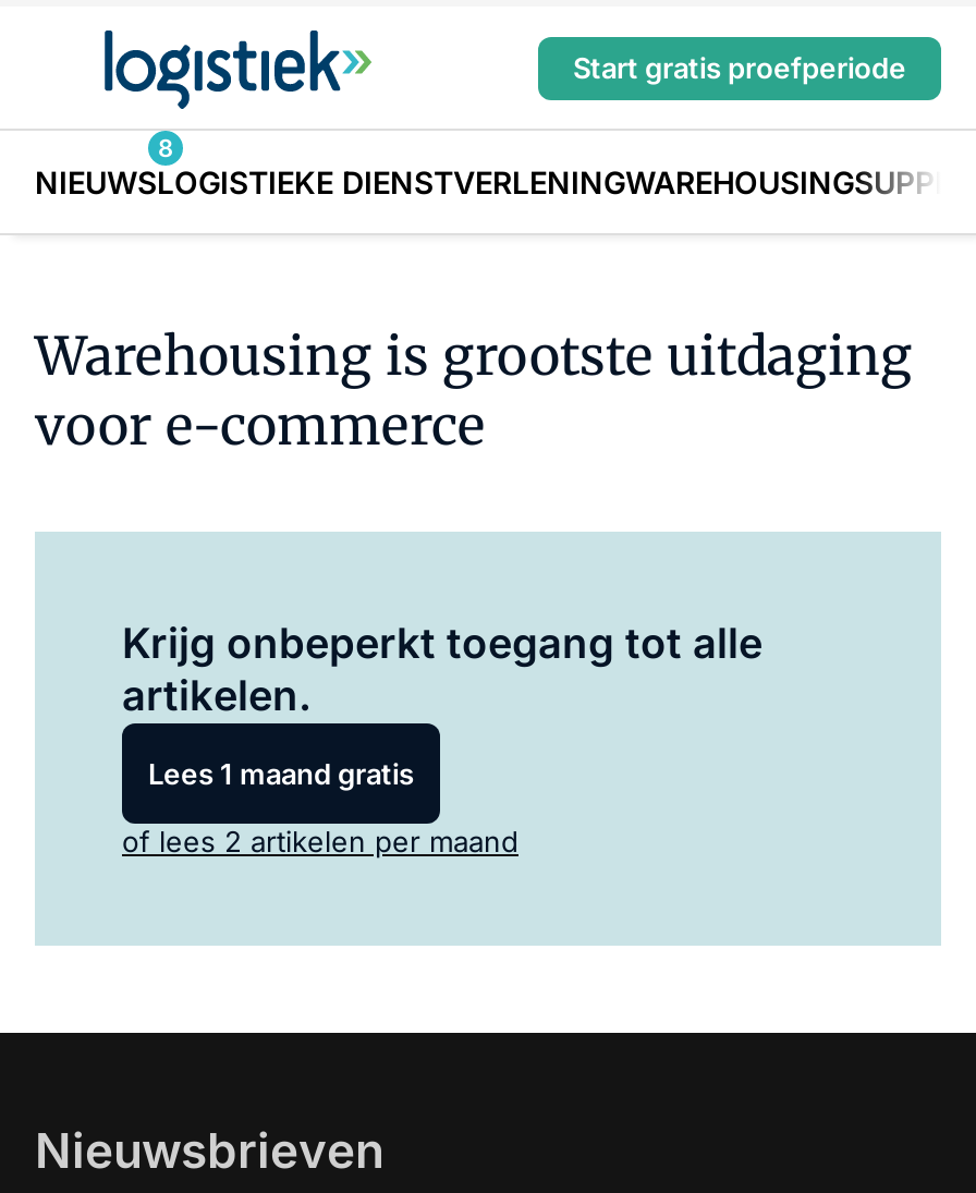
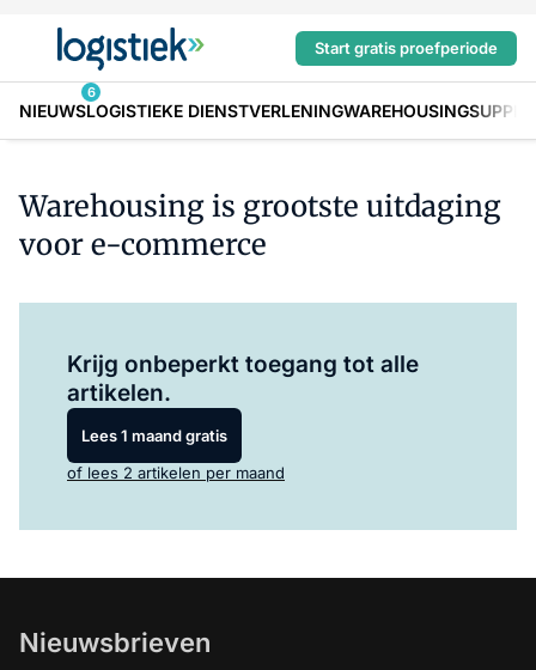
- 8
+ 6
